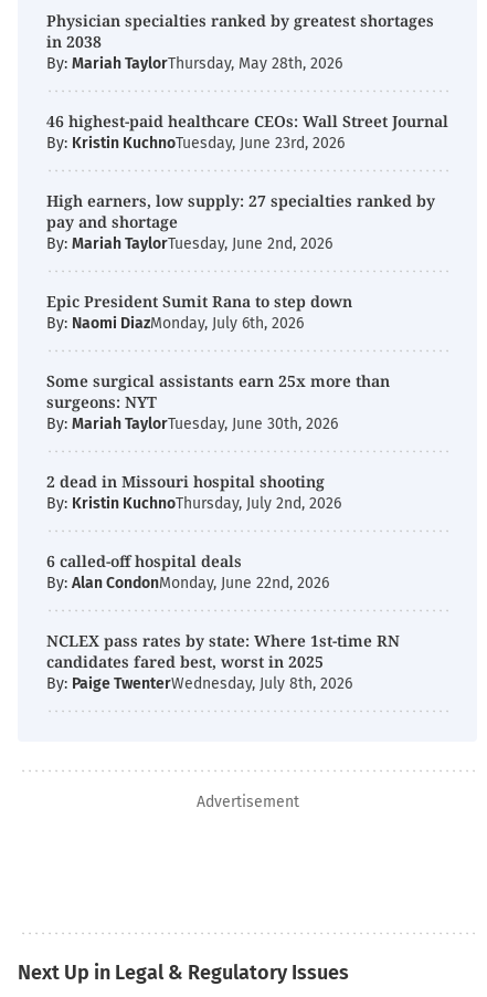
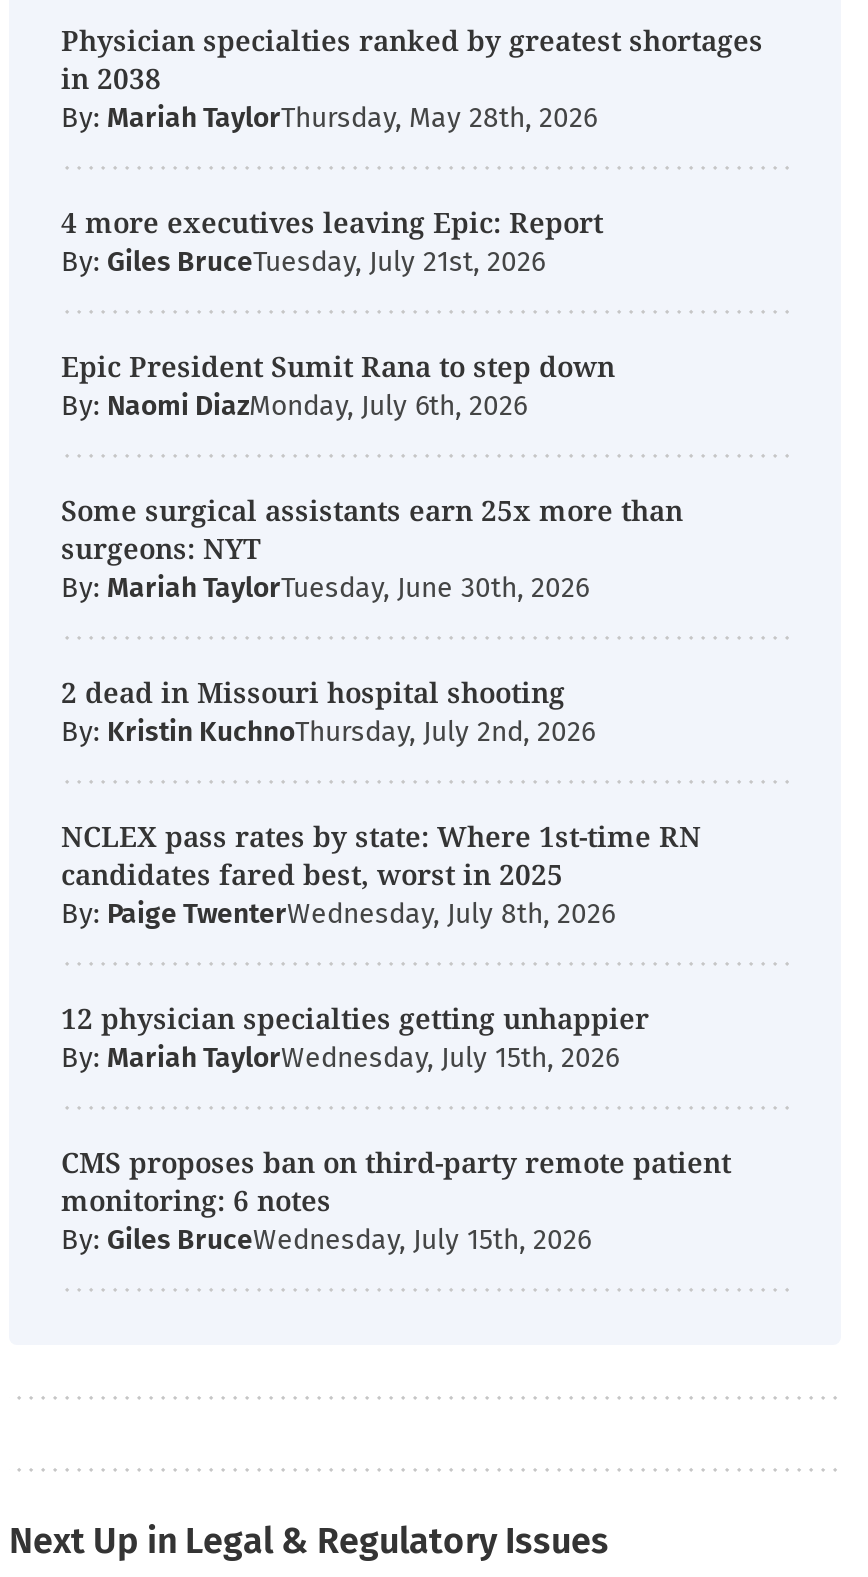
- 46 highest-paid healthcare CEOs: Wall Street Journal
- By: Kristin KuchnoTuesday, June 23rd, 2026
- High earners, low supply: 27 specialties ranked by
- pay and shortage
- By: Mariah TaylorTuesday, June 2nd, 2026
+ 4 more executives leaving Epic: Report
+ By: Giles BruceTuesday, July 21st, 2026

- 6 called-off hospital deals
- By: Alan CondonMonday, June 22nd, 2026

moved up: NCLEX pass rates by state: Where 1st-time RN | candidates fared best, worst in 2025 | By: Paige TwenterWednesday, July 8th, 2026

- Advertisement
+ 12 physician specialties getting unhappier
+ By: Mariah TaylorWednesday, July 15th, 2026
+ CMS proposes ban on third-party remote patient
+ monitoring: 6 notes
+ By: Giles BruceWednesday, July 15th, 2026
